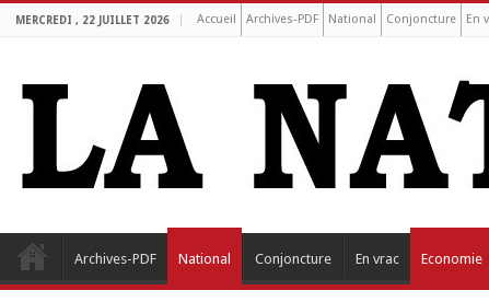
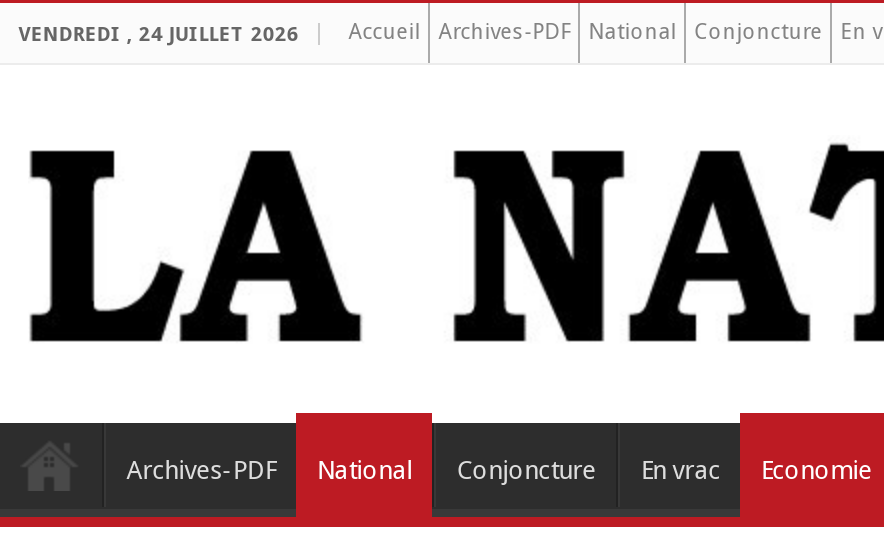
- MERCREDI , 22 JUILLET 2026
+ VENDREDI , 24 JUILLET 2026
